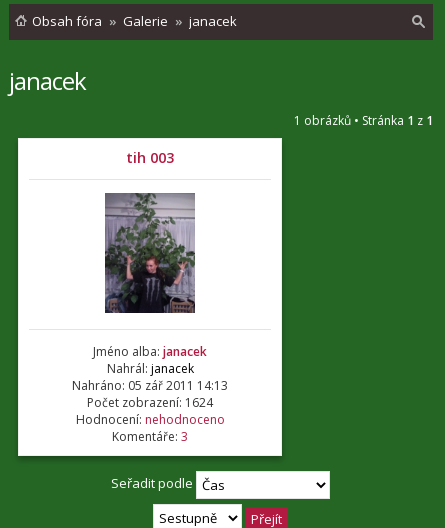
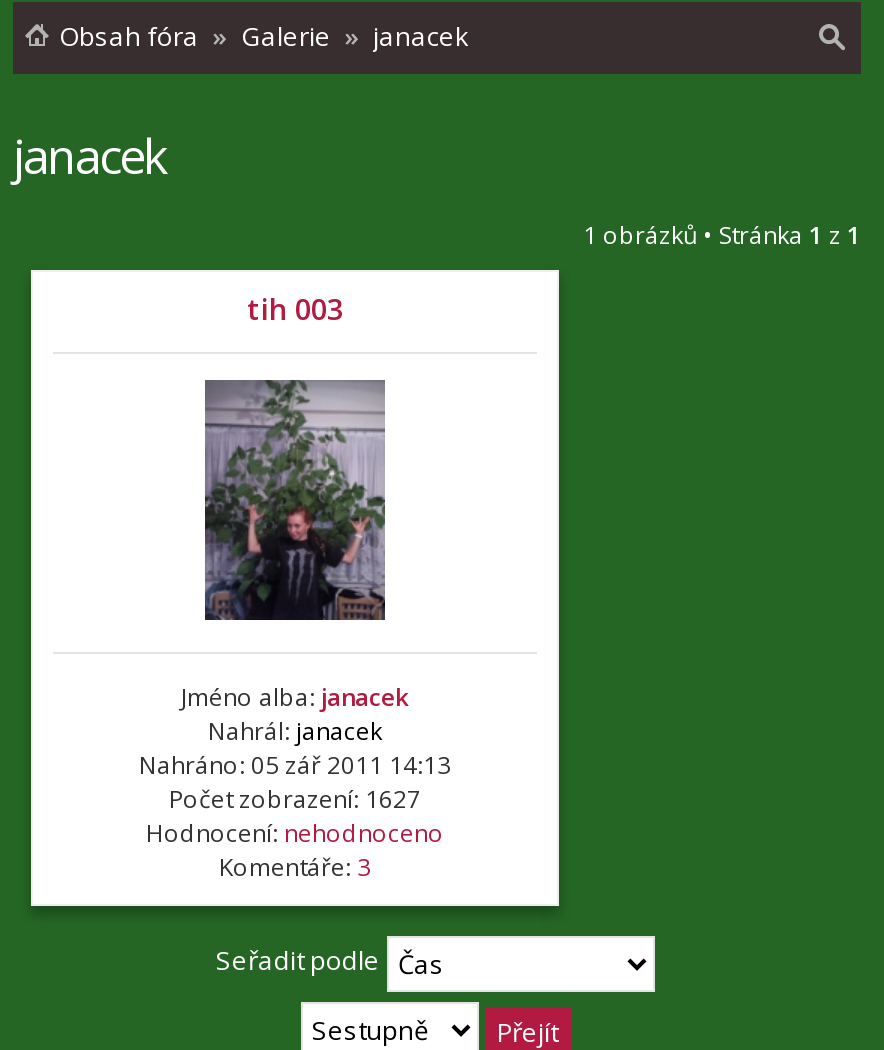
- Počet zobrazení: 1624
+ Počet zobrazení: 1627
